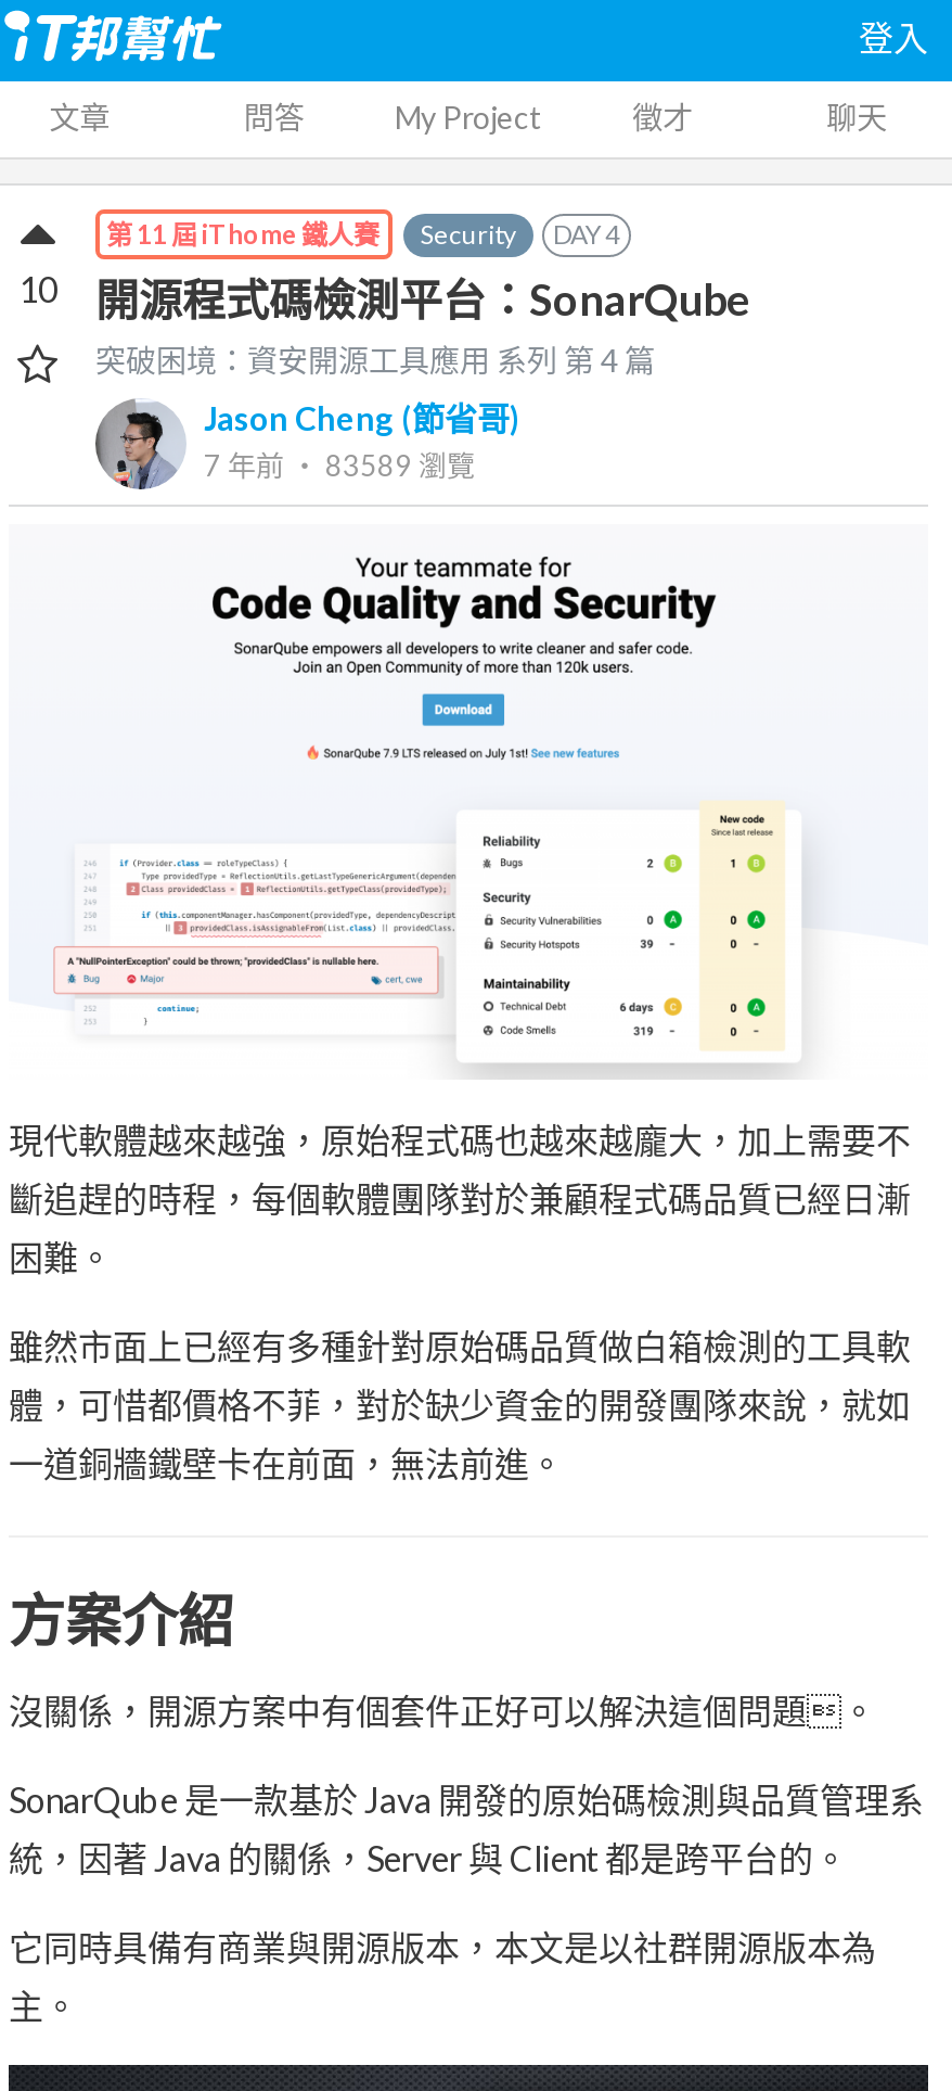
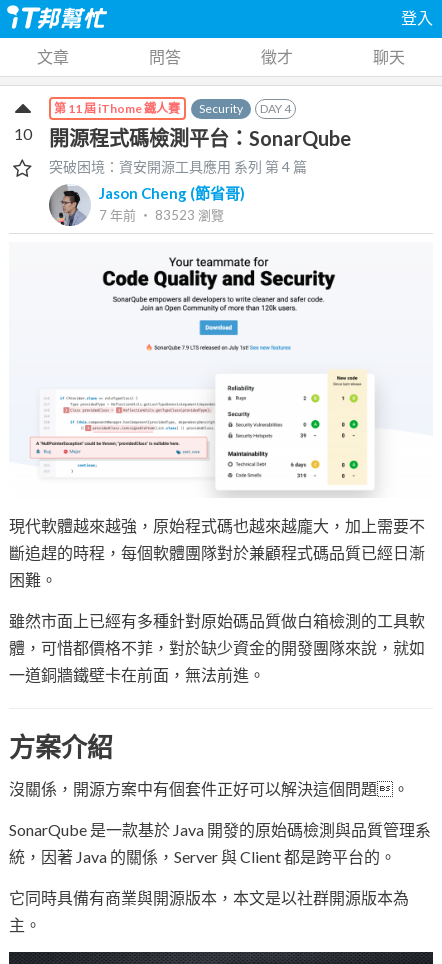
- My Project

- 7 年前‧ 83589瀏覽
+ 7 年前‧ 83523瀏覽
